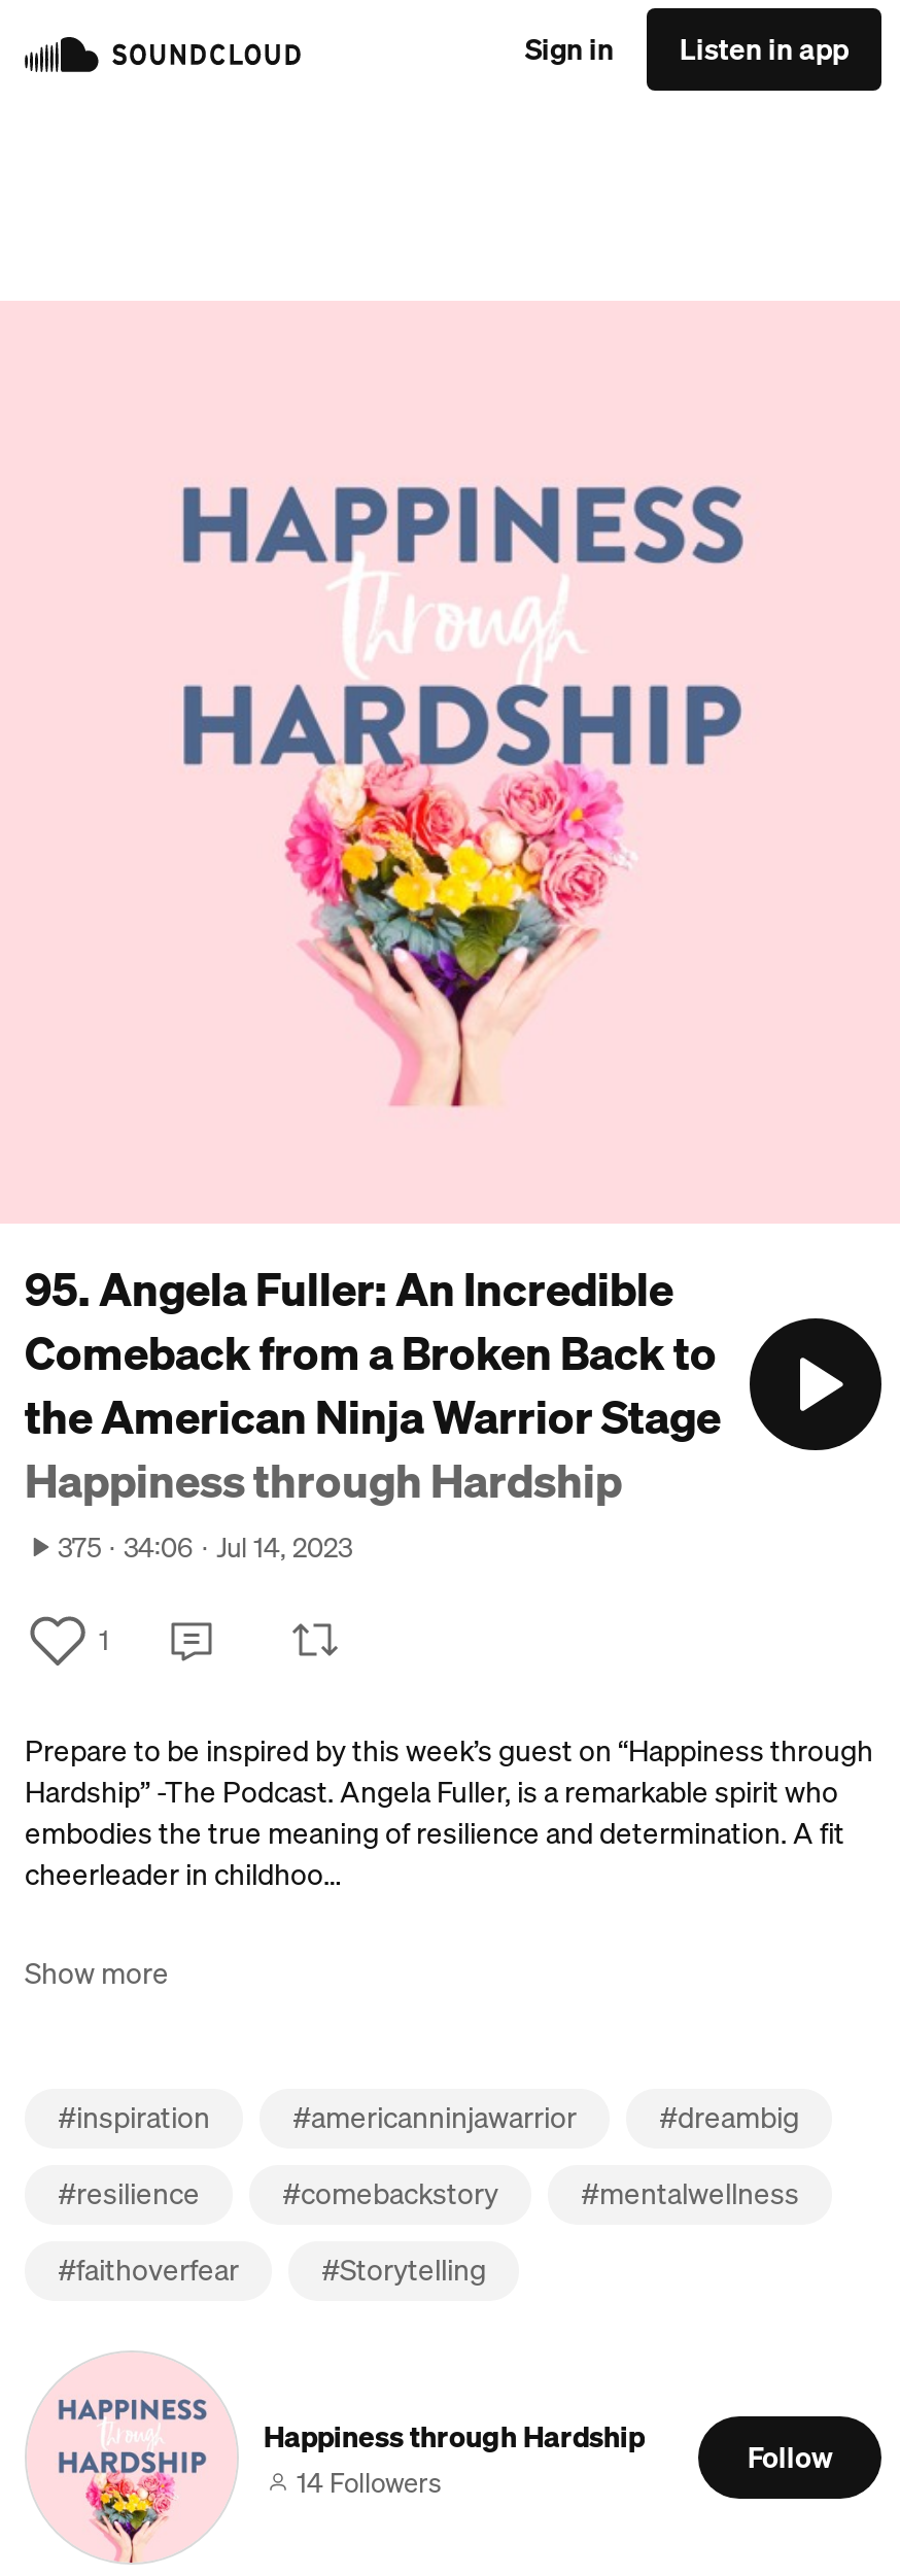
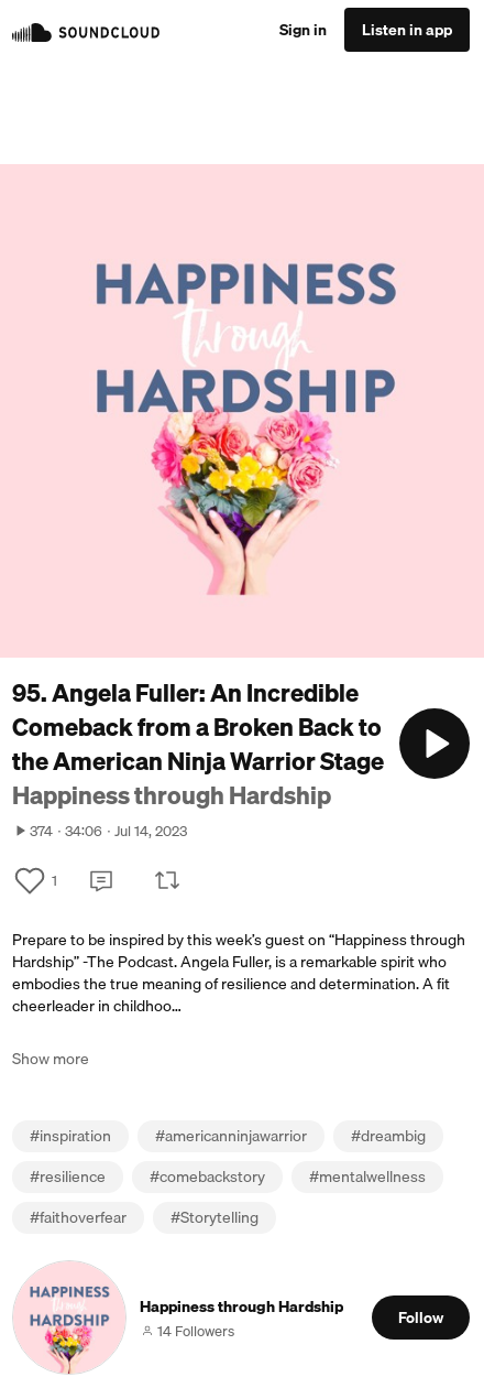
- 375 34:06 Jul 14, 2023
+ 374 34:06 Jul 14, 2023
